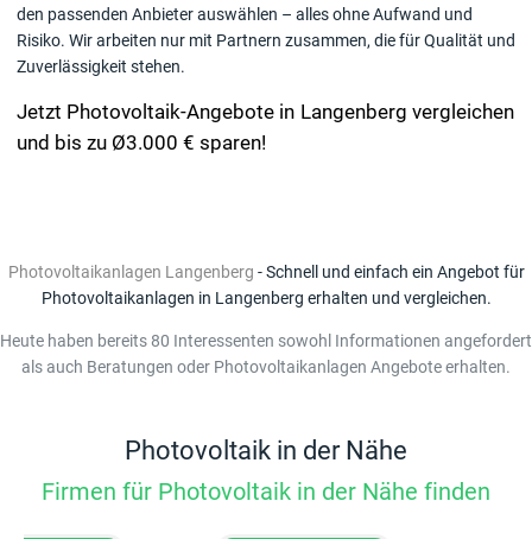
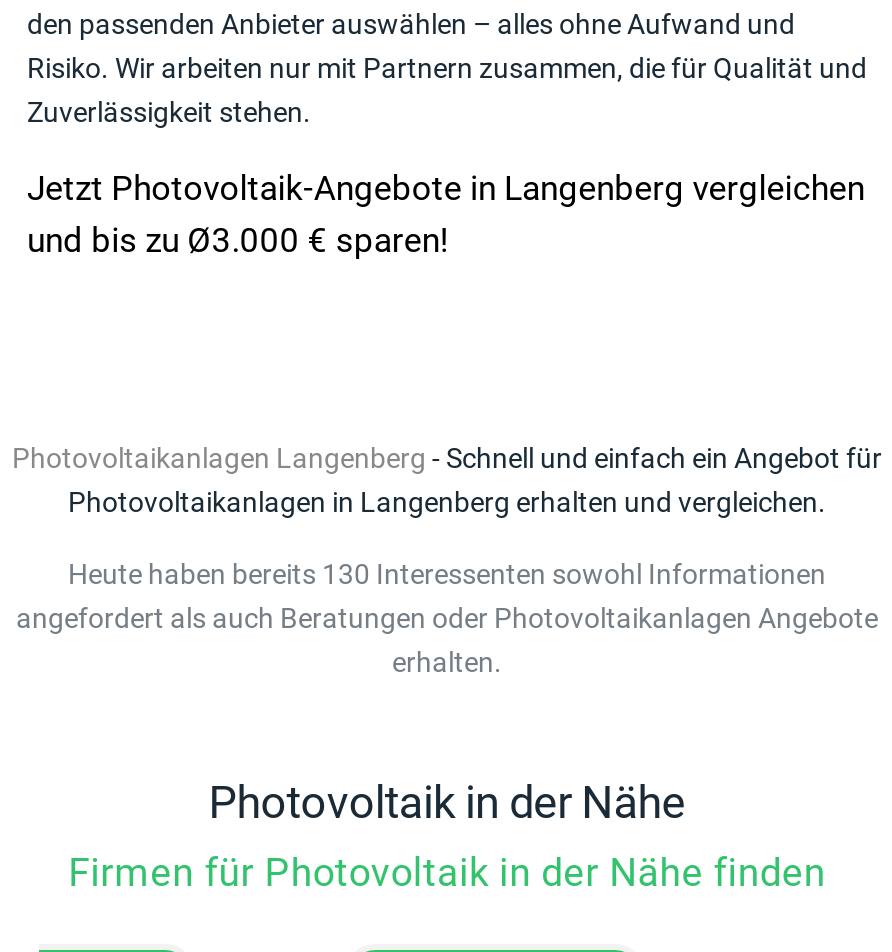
- Heute haben bereits 80 Interessenten sowohl Informationen angefordert
- als auch Beratungen oder Photovoltaikanlagen Angebote erhalten.
+ Heute haben bereits 130 Interessenten sowohl Informationen
+ angefordert als auch Beratungen oder Photovoltaikanlagen Angebote
+ erhalten.
